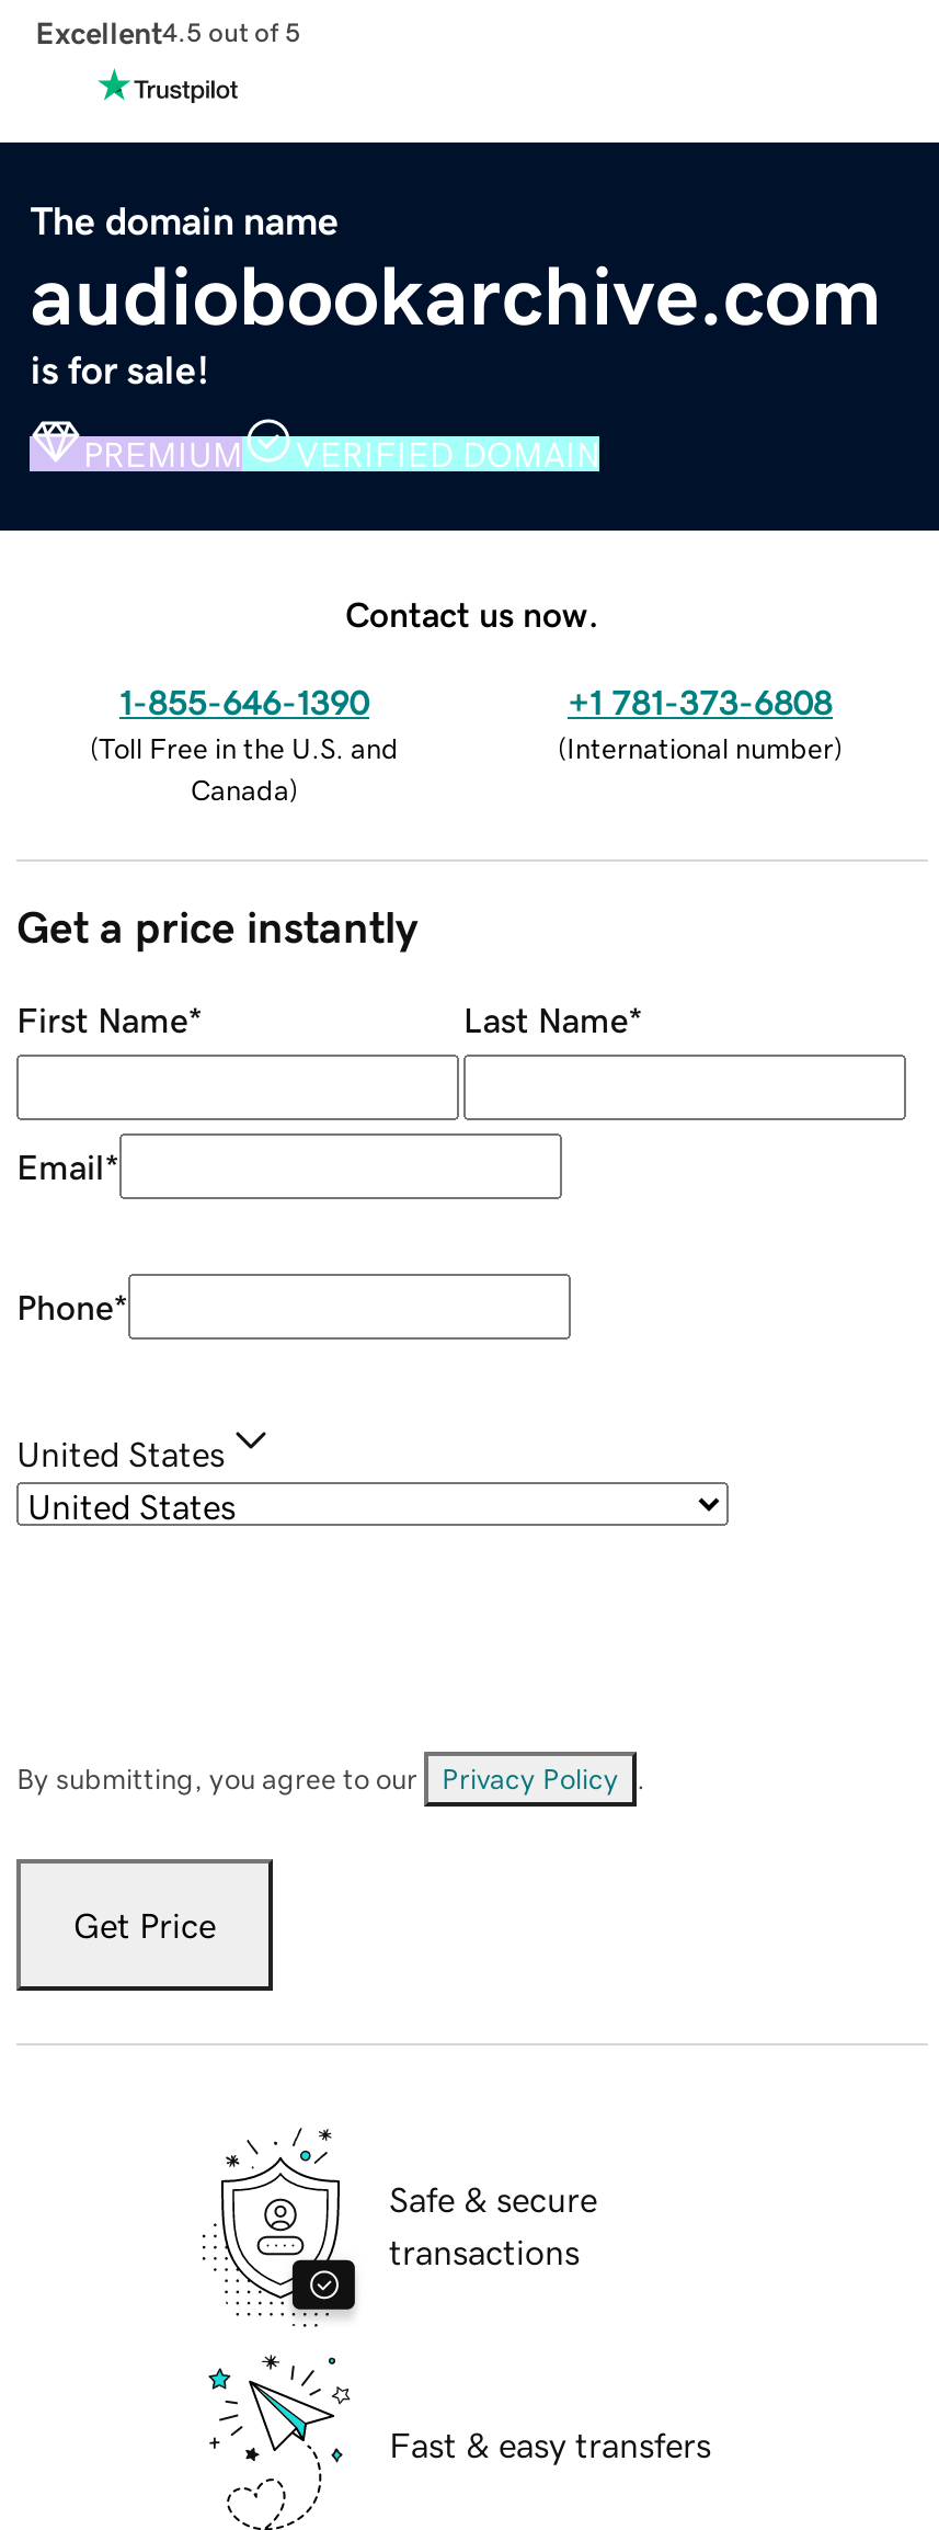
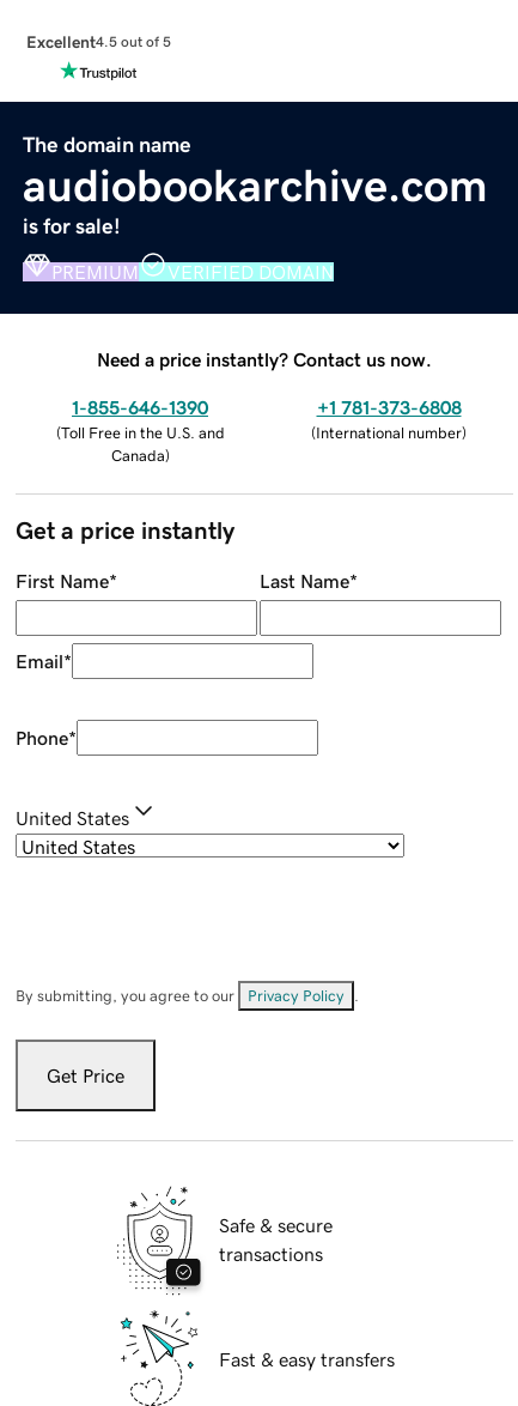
- Contact us now.
+ Need a price instantly? Contact us now.
